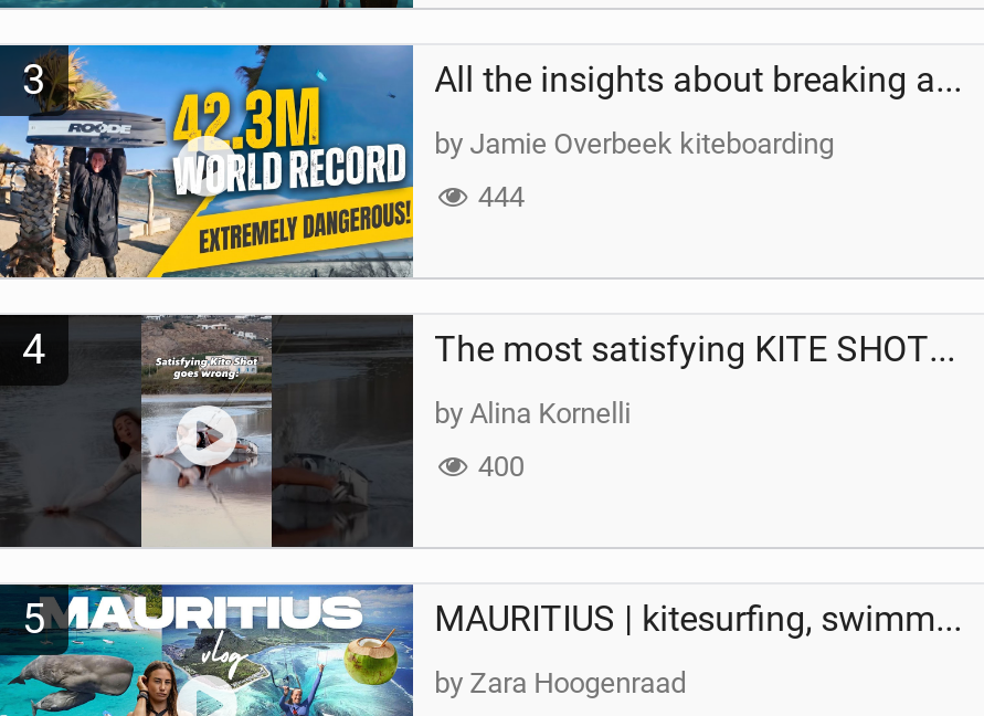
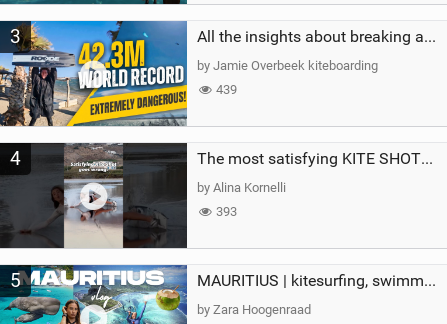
- 444
+ 439

- 400
+ 393
